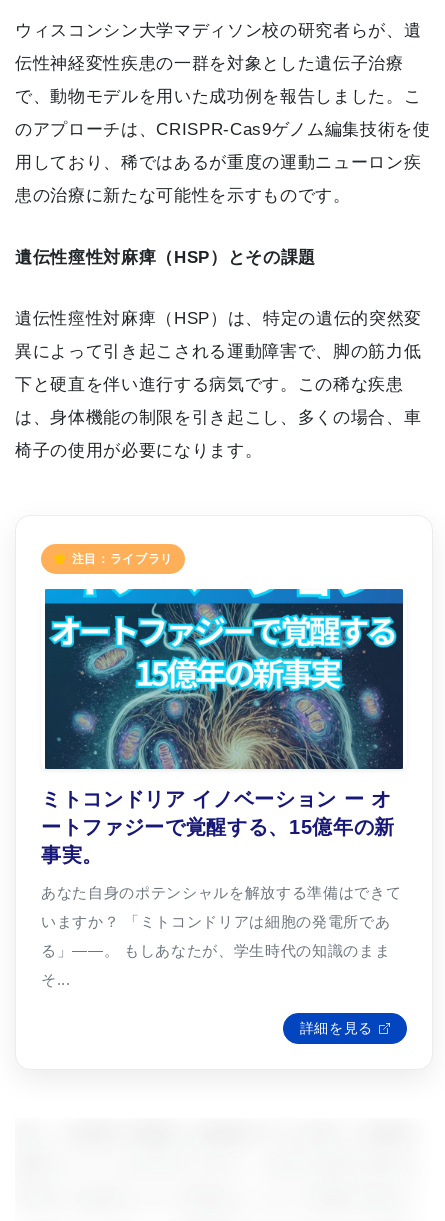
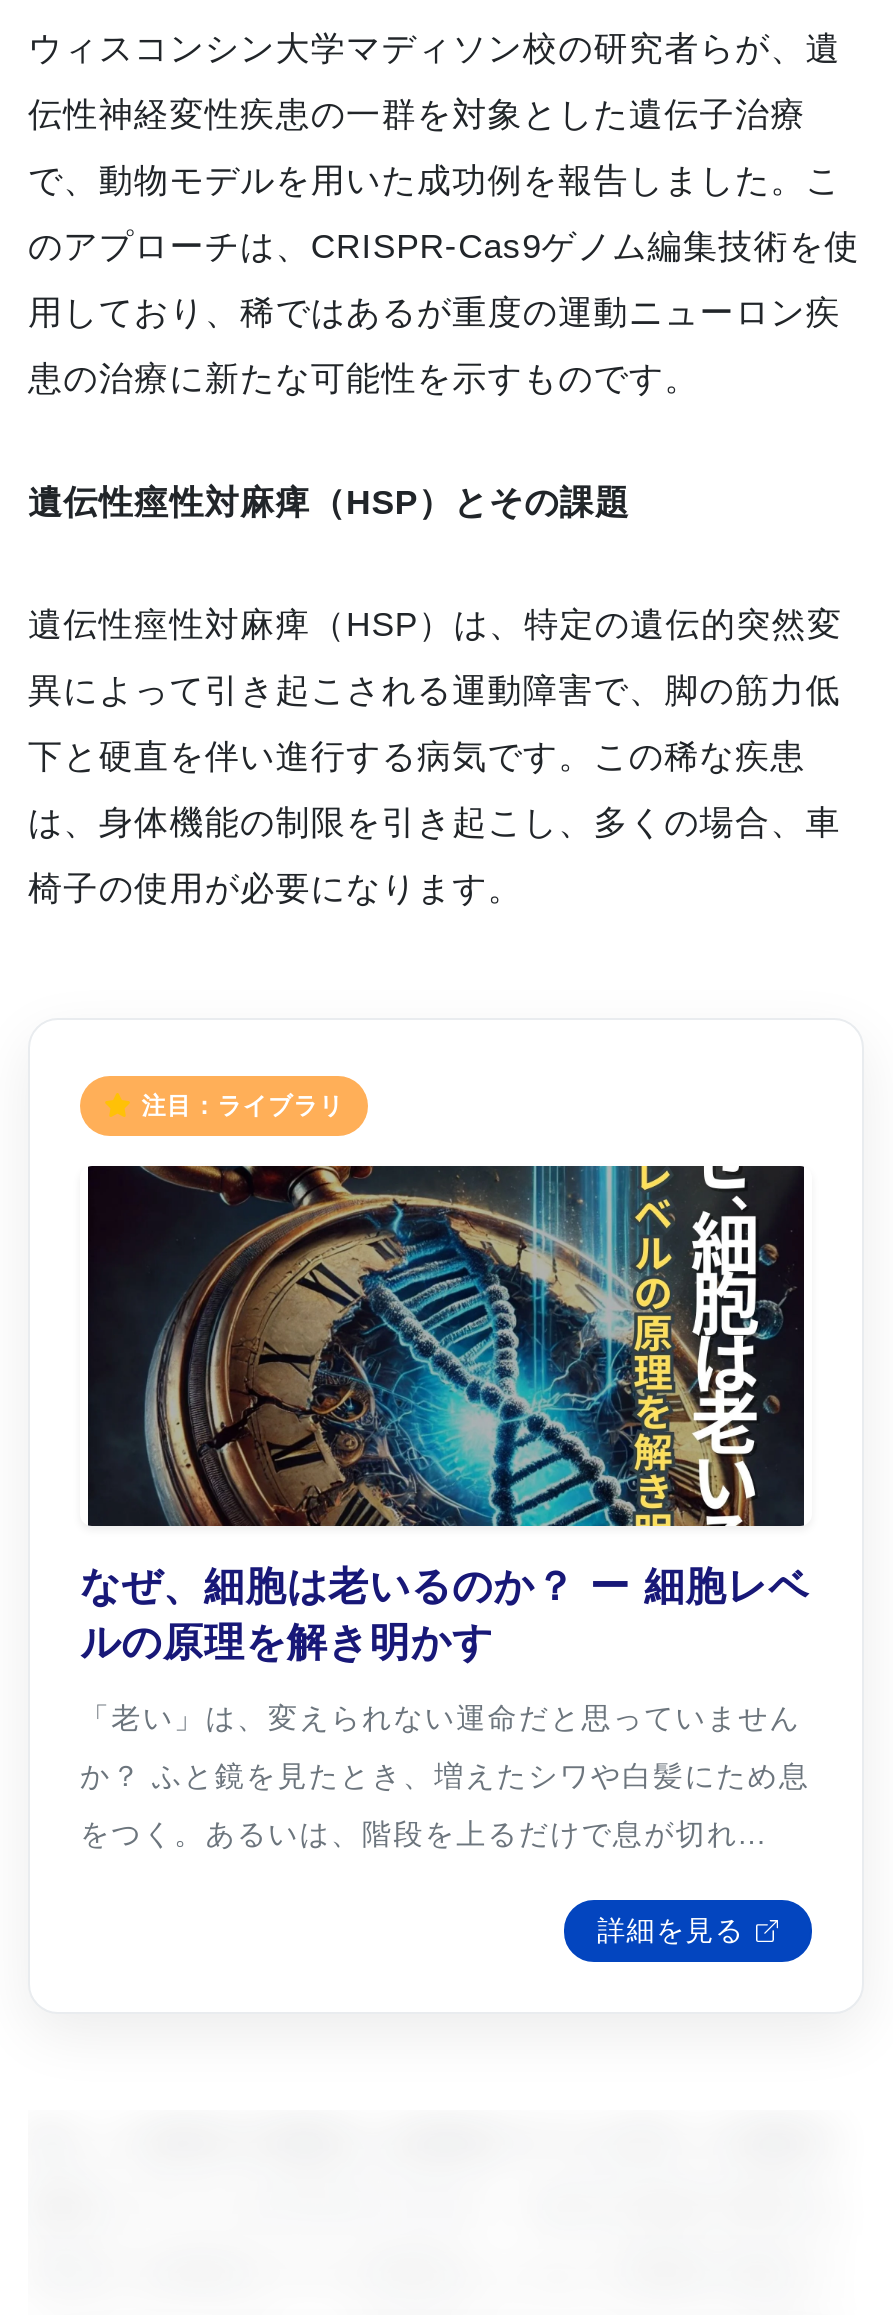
- [image]
+ [image]

- ミトコンドリア イノベーション ー オ
- ートファジーで覚醒する、15億年の新
- 事実。
- あなた自身のポテンシャルを解放する準備はできて
- いますか？ 「ミトコンドリアは細胞の発電所であ
- る」――。 もしあなたが、学生時代の知識のまま
- そ...
+ なぜ、細胞は老いるのか？ ー 細胞レベ
+ ルの原理を解き明かす
+ 「老い」は、変えられない運命だと思っていません
+ か？ ふと鏡を見たとき、増えたシワや白髪にため息
+ をつく。あるいは、階段を上るだけで息が切れ...
